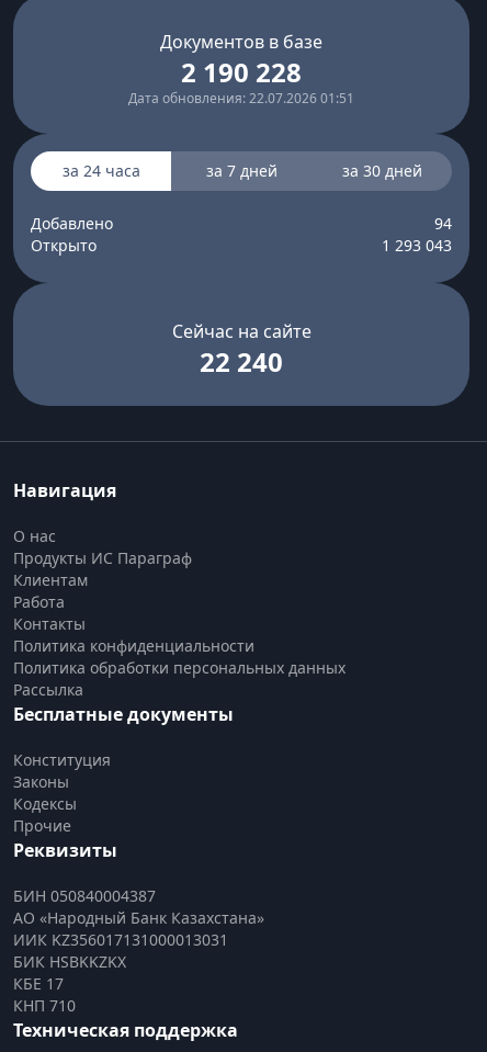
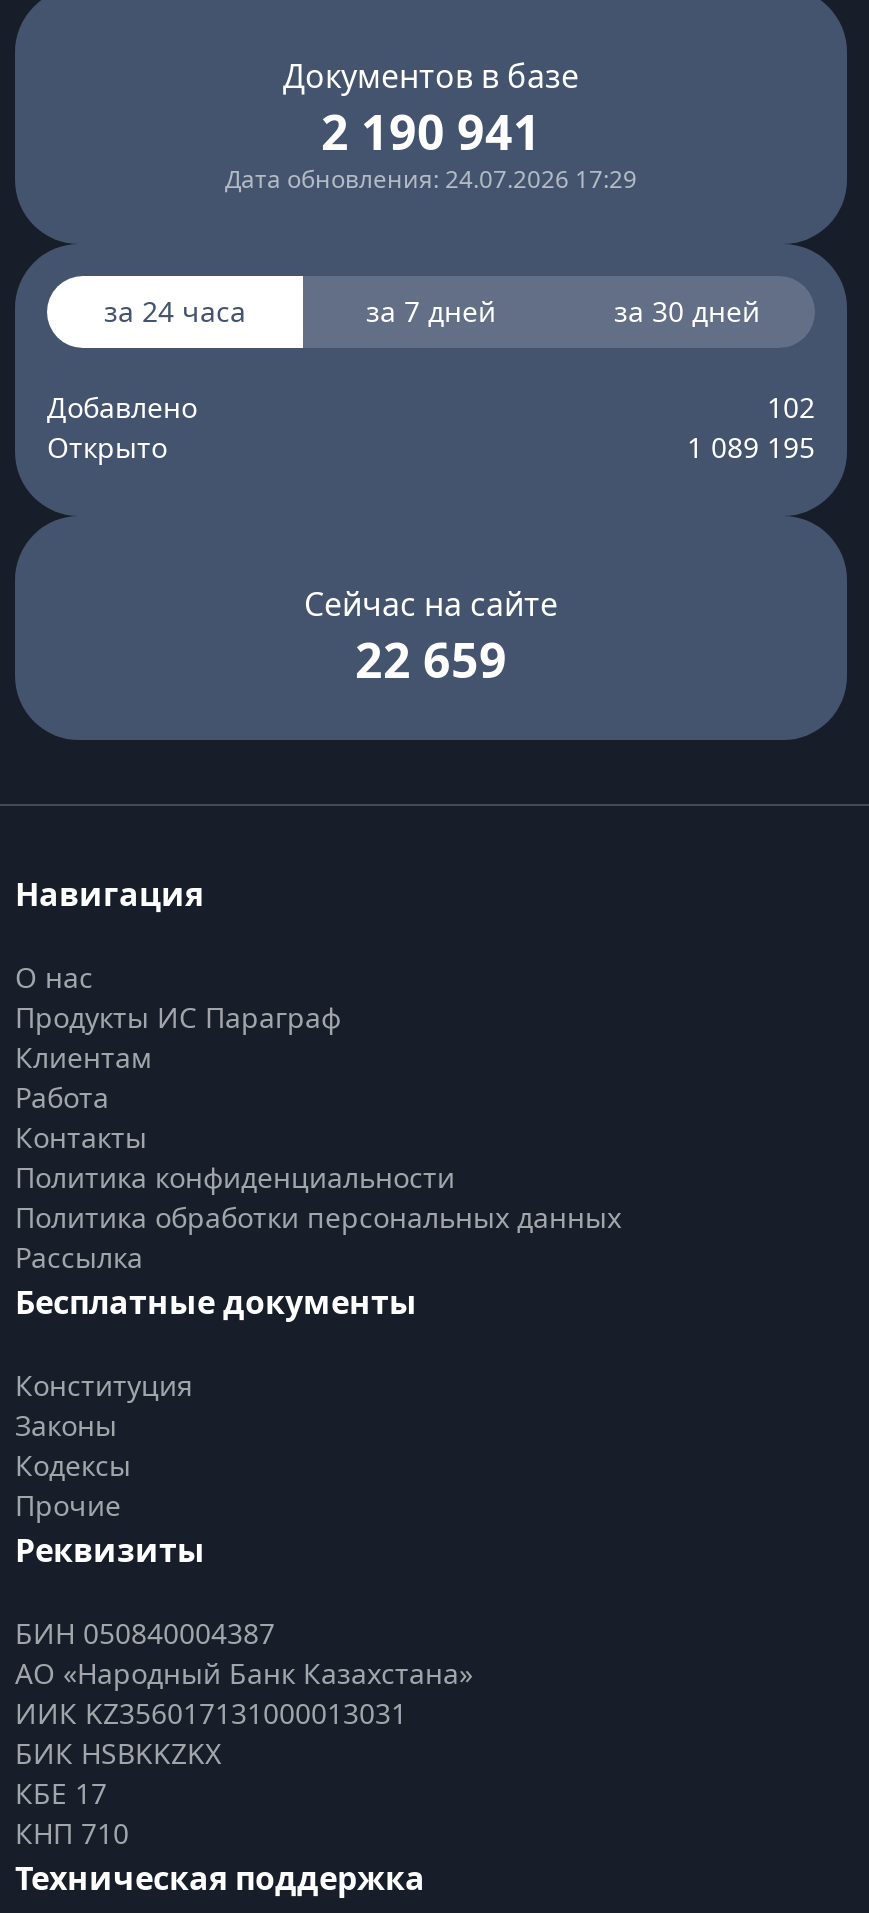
- 2 190 228
+ 2 190 941

- Дата обновления: 22.07.2026 01:51
+ Дата обновления: 24.07.2026 17:29

- 94
+ 102

- 1 293 043
+ 1 089 195

- 22 240
+ 22 659
